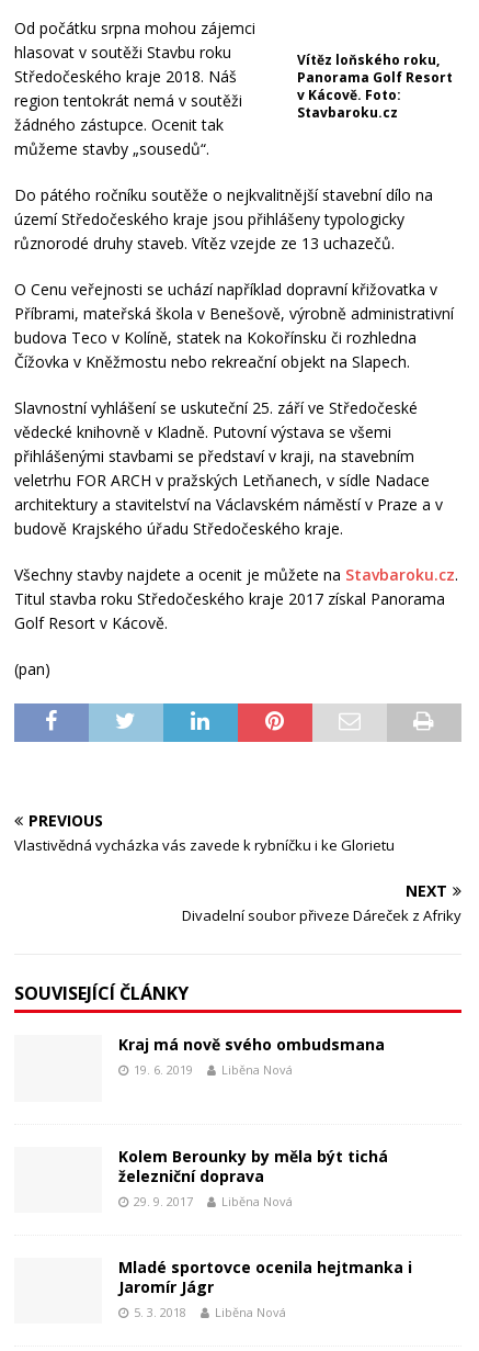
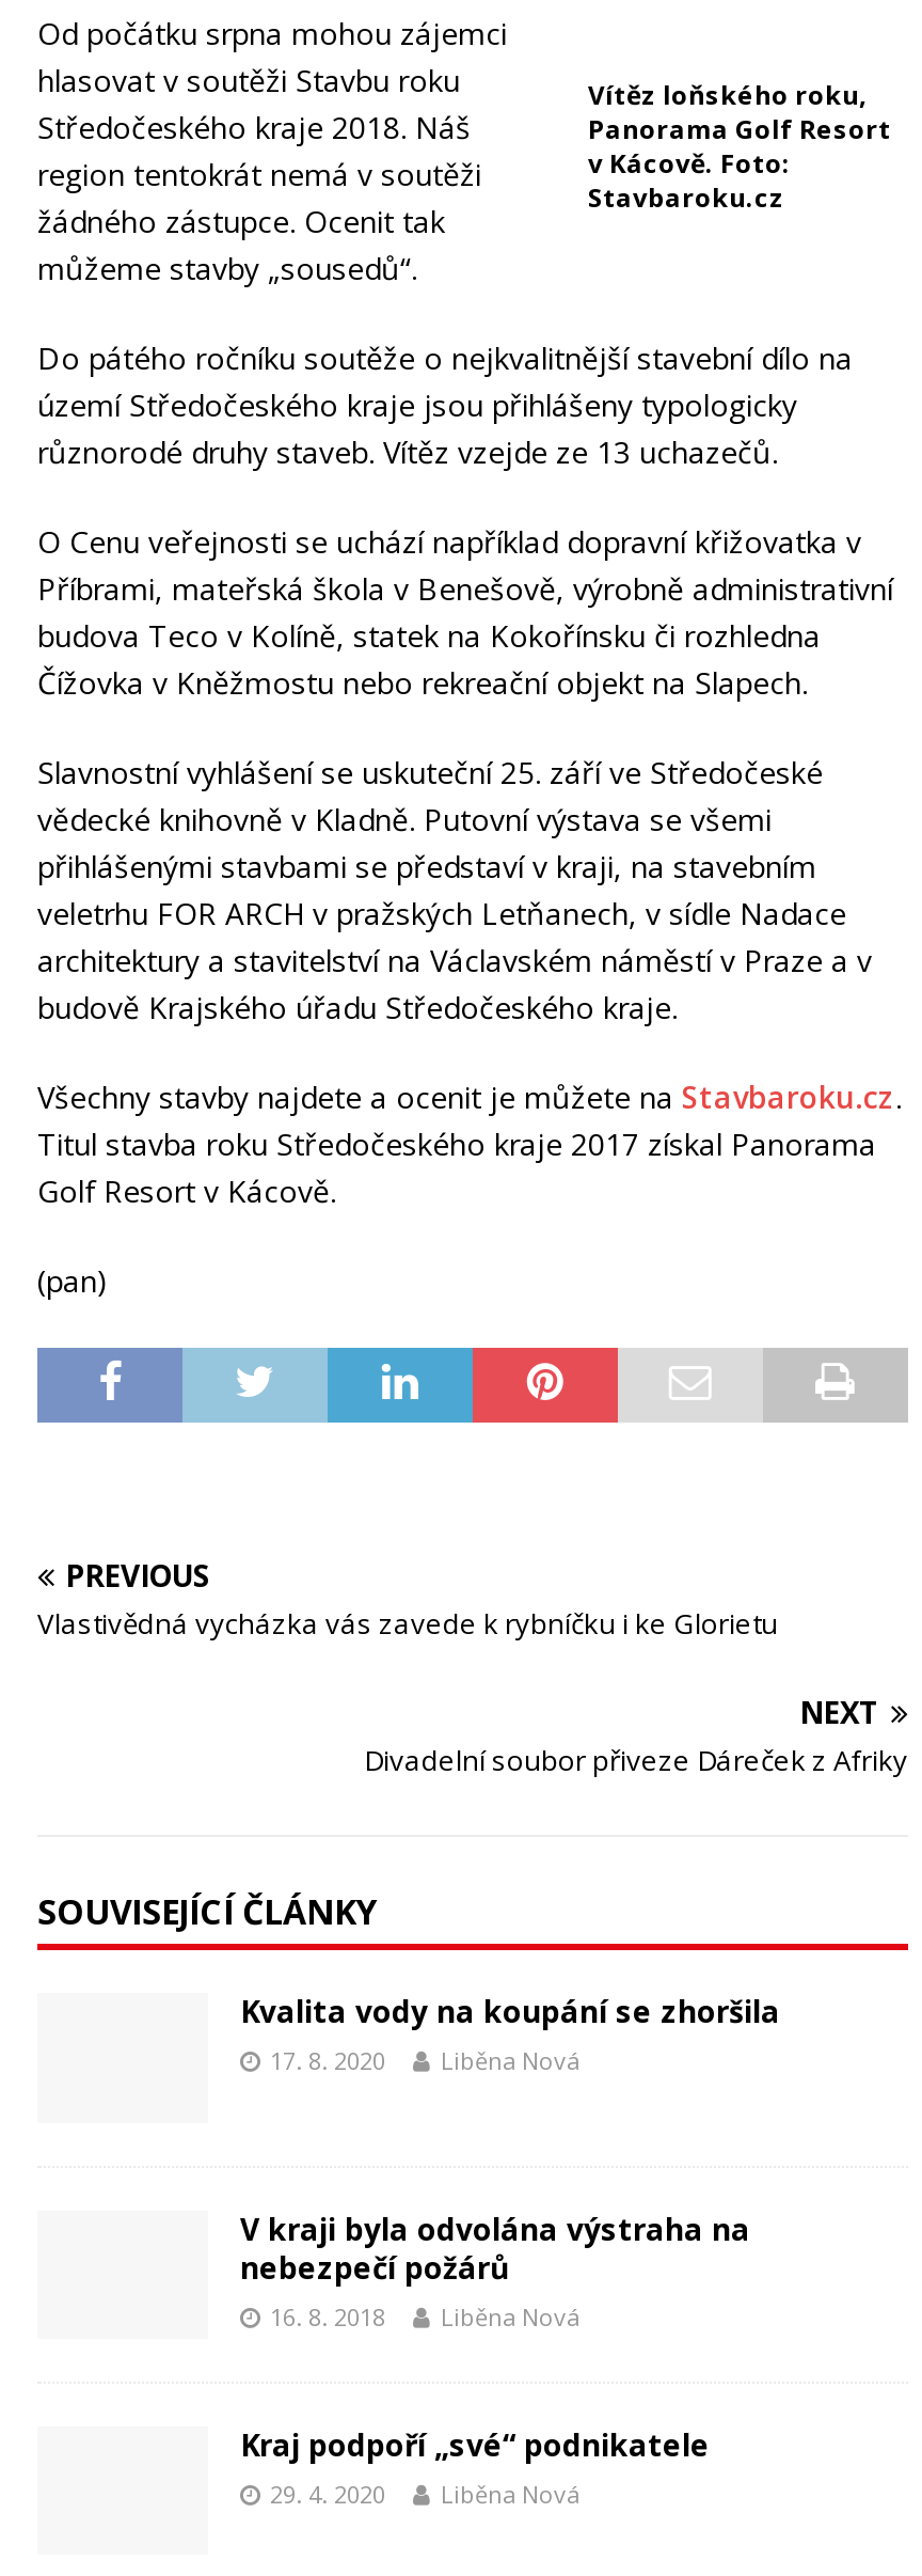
- Kraj má nově svého ombudsmana
- 19. 6. 2019
+ Kvalita vody na koupání se zhoršila
+ 17. 8. 2020

- Kolem Berounky by měla být tichá
- železniční doprava
- 29. 9. 2017
+ V kraji byla odvolána výstraha na
+ nebezpečí požárů
+ 16. 8. 2018

- Mladé sportovce ocenila hejtmanka i
- Jaromír Jágr
- 5. 3. 2018
+ Kraj podpoří „své“ podnikatele
+ 29. 4. 2020
